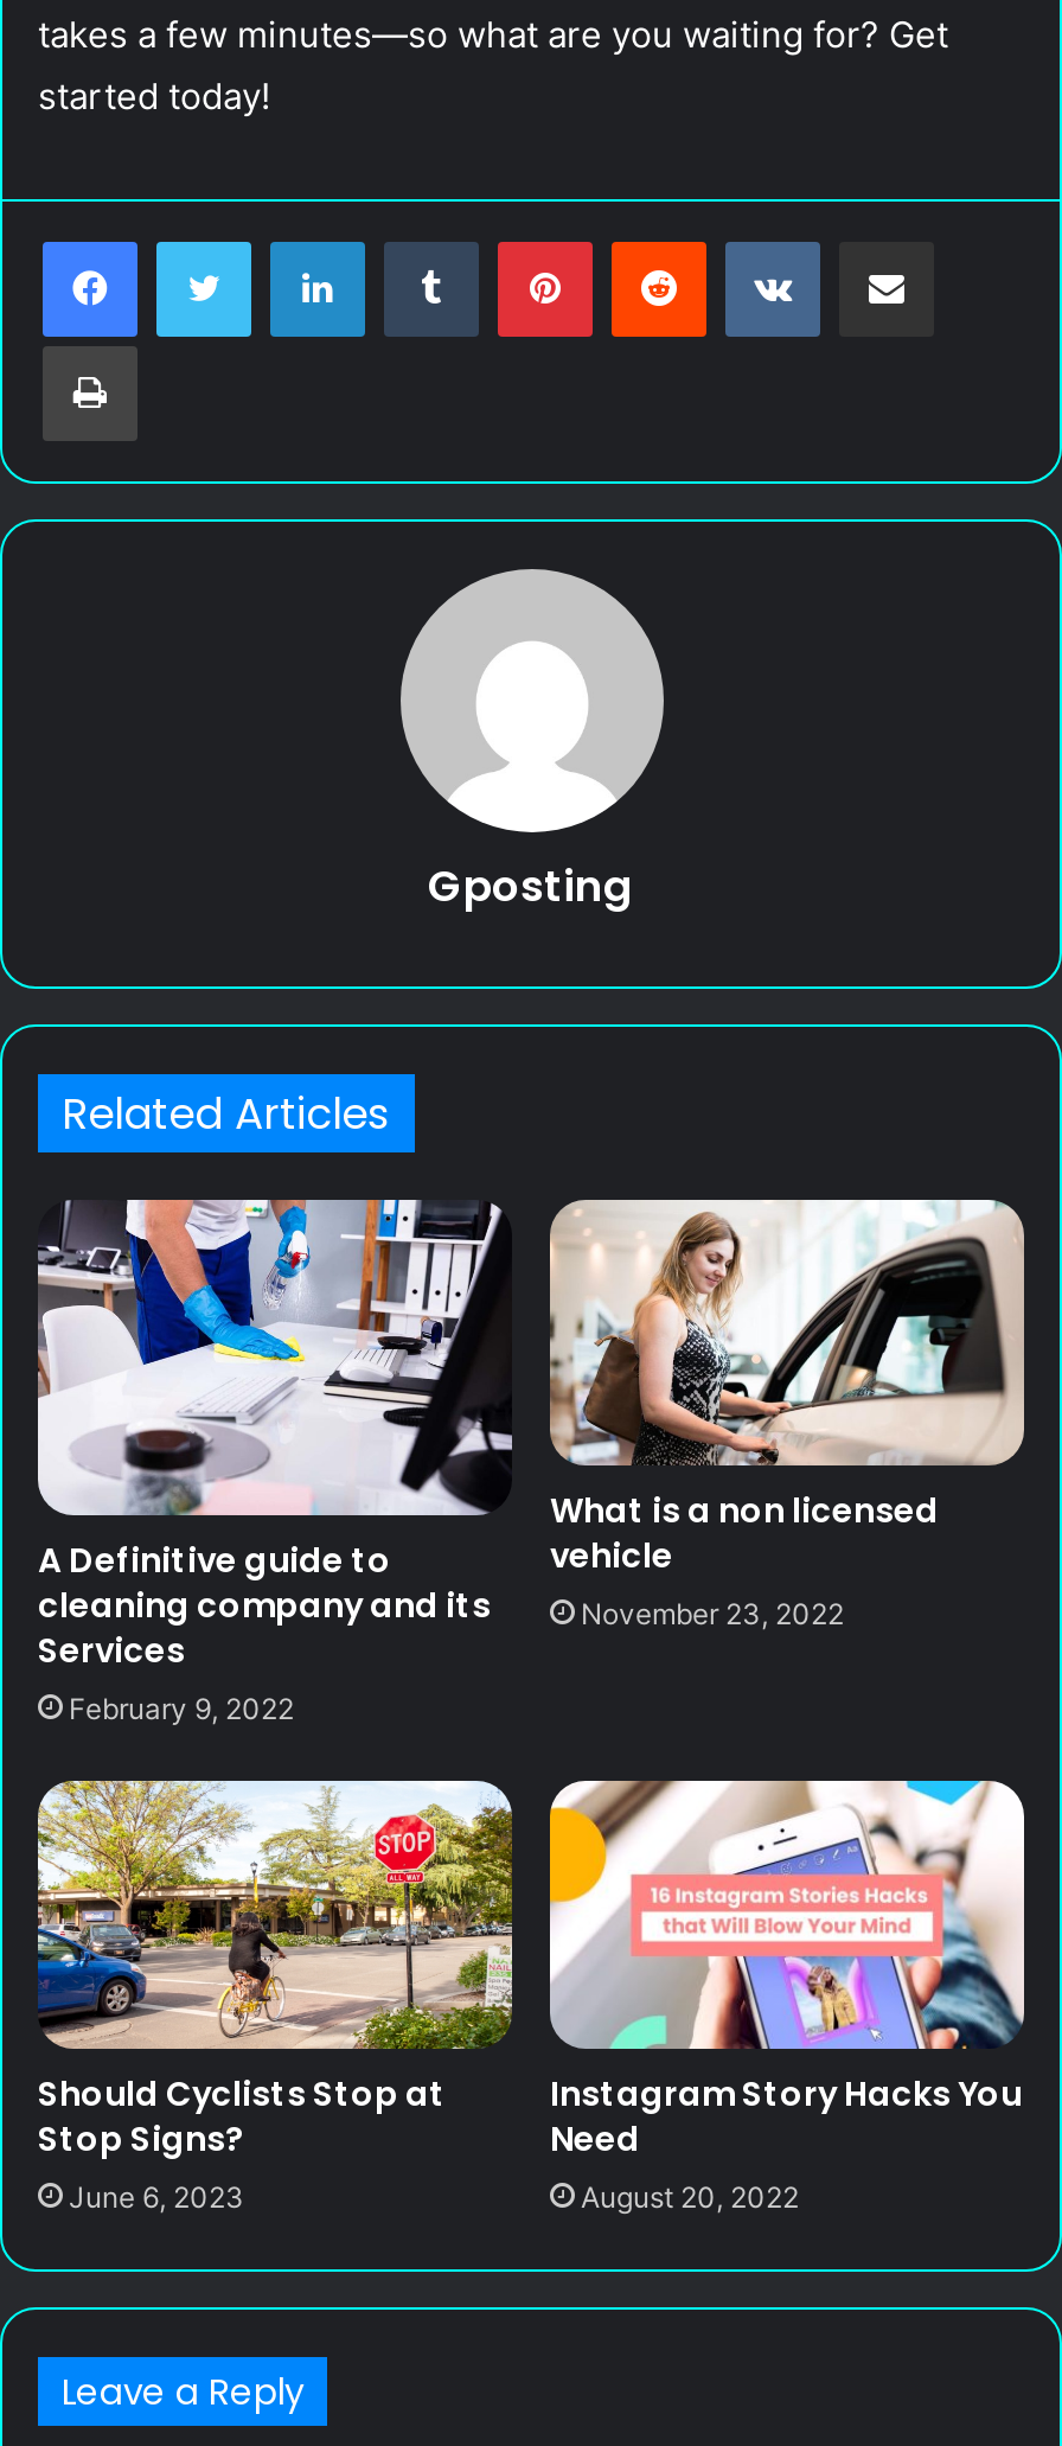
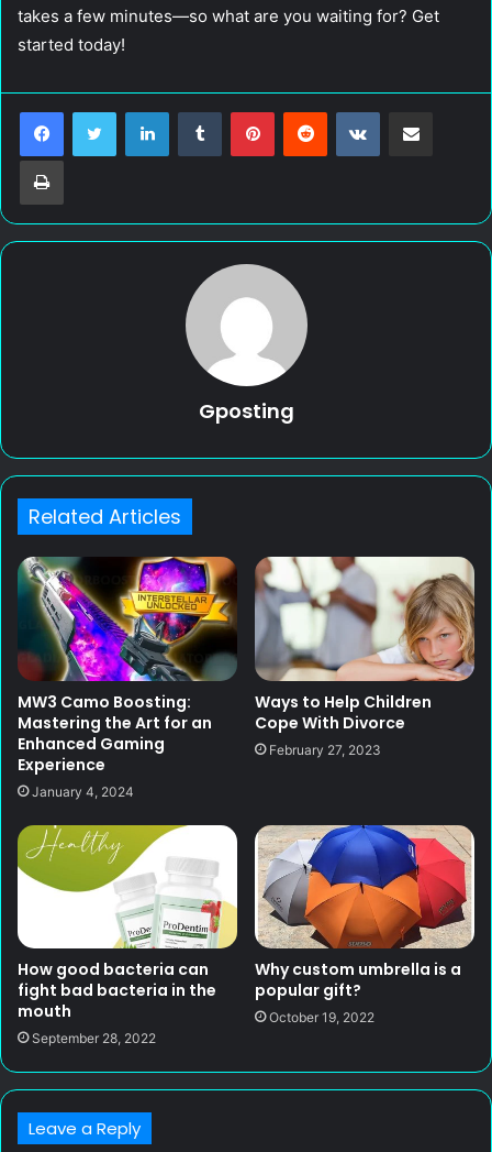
- [image]
- What is a non licensed
- vehicle
- November 23, 2022
+ [image]
+ Ways to Help Children
+ Cope With Divorce
+ February 27, 2023

- [image]
+ [image]

- A Definitive guide to
- cleaning company and its
- Services
- February 9, 2022
+ MW3 Camo Boosting:
+ Mastering the Art for an
+ Enhanced Gaming
+ Experience
+ January 4, 2024

- [image]
- Should Cyclists Stop at
- Stop Signs?
- June 6, 2023
+ [image]
+ How good bacteria can
+ fight bad bacteria in the
+ mouth
+ September 28, 2022

- [image]
- Instagram Story Hacks You
- Need
- August 20, 2022
+ [image]
+ Why custom umbrella is a
+ popular gift?
+ October 19, 2022
